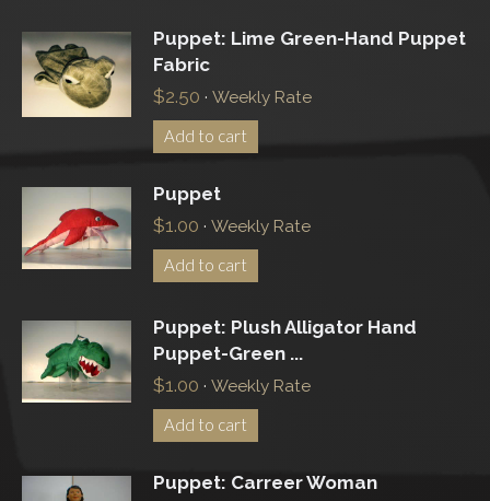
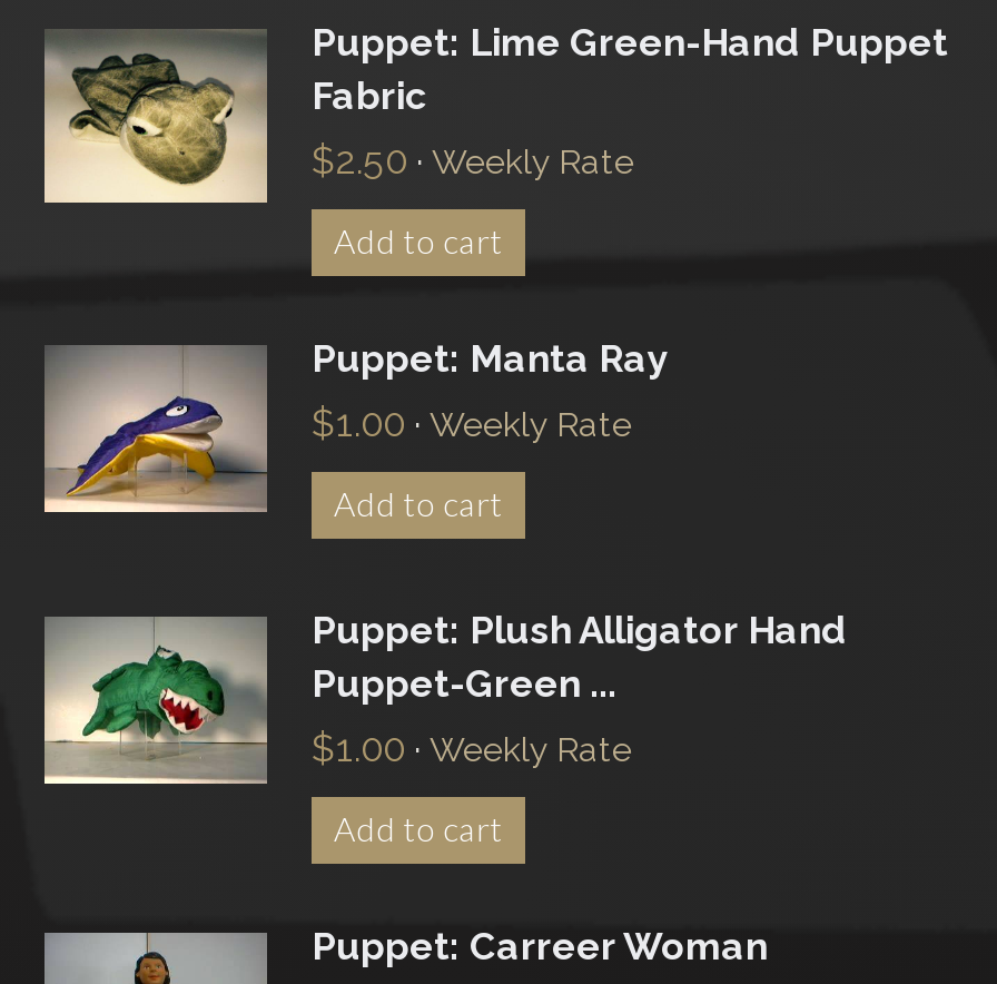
- [image]
- Puppet
+ [image]
+ Puppet: Manta Ray
